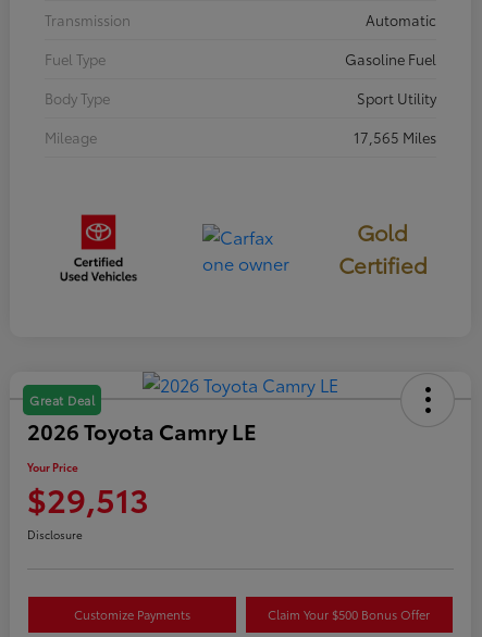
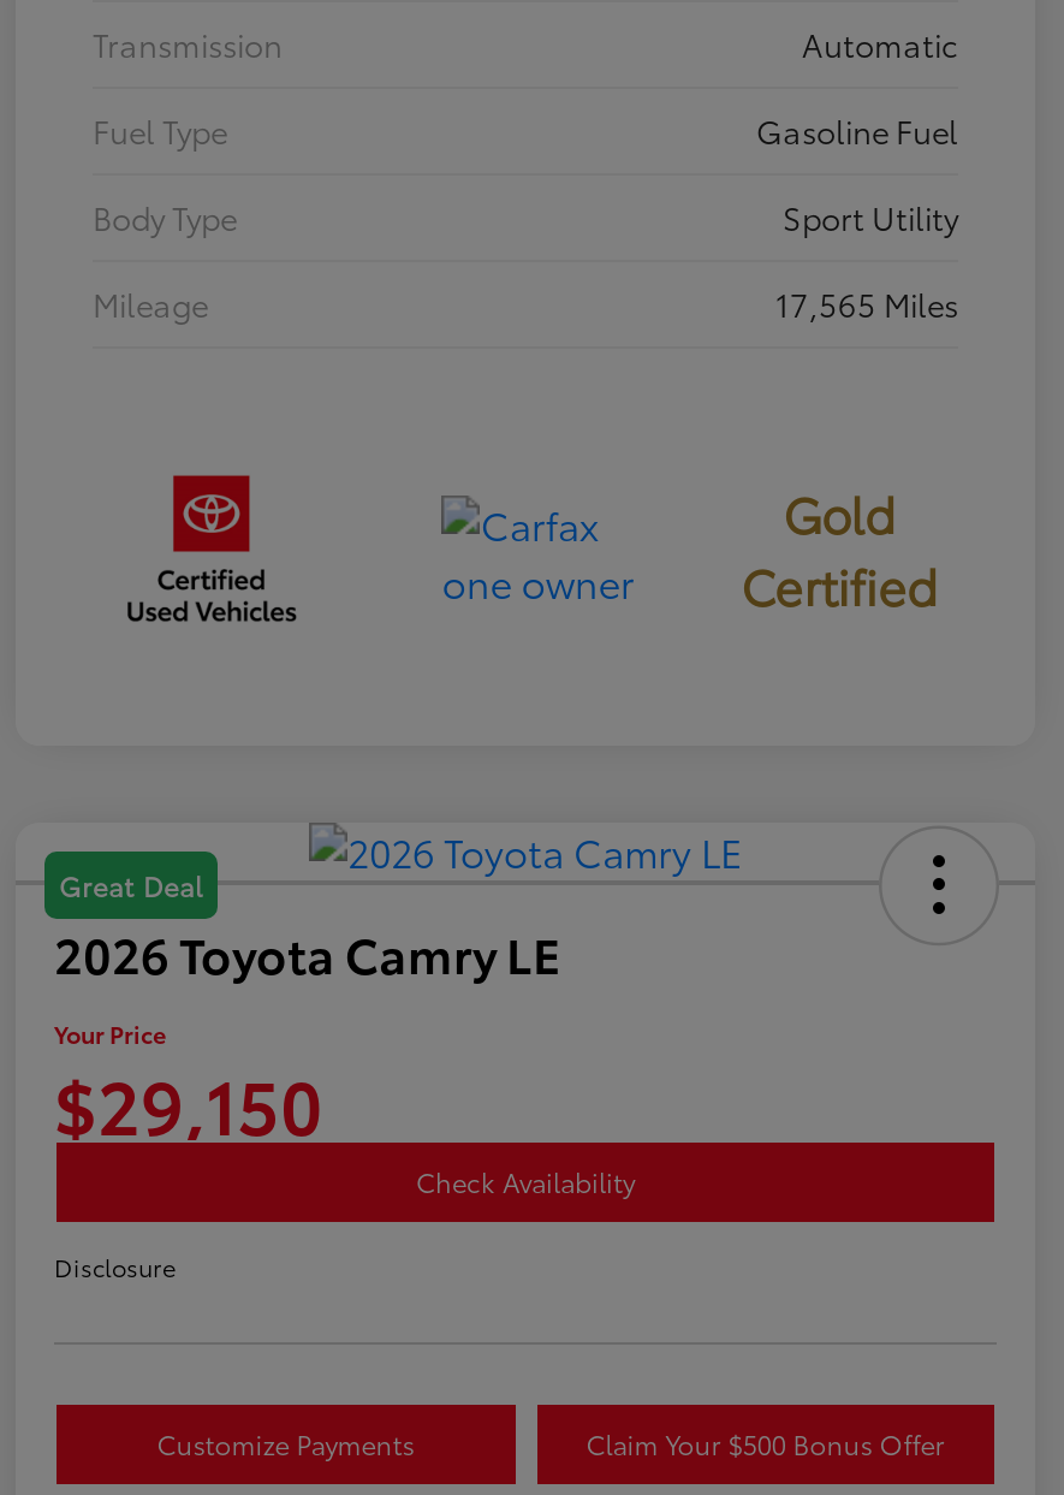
- $29,513
+ $29,150
+ Check Availability
